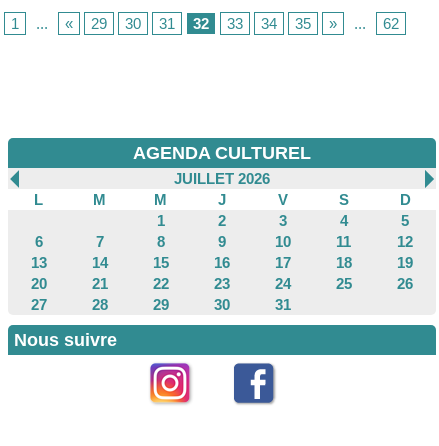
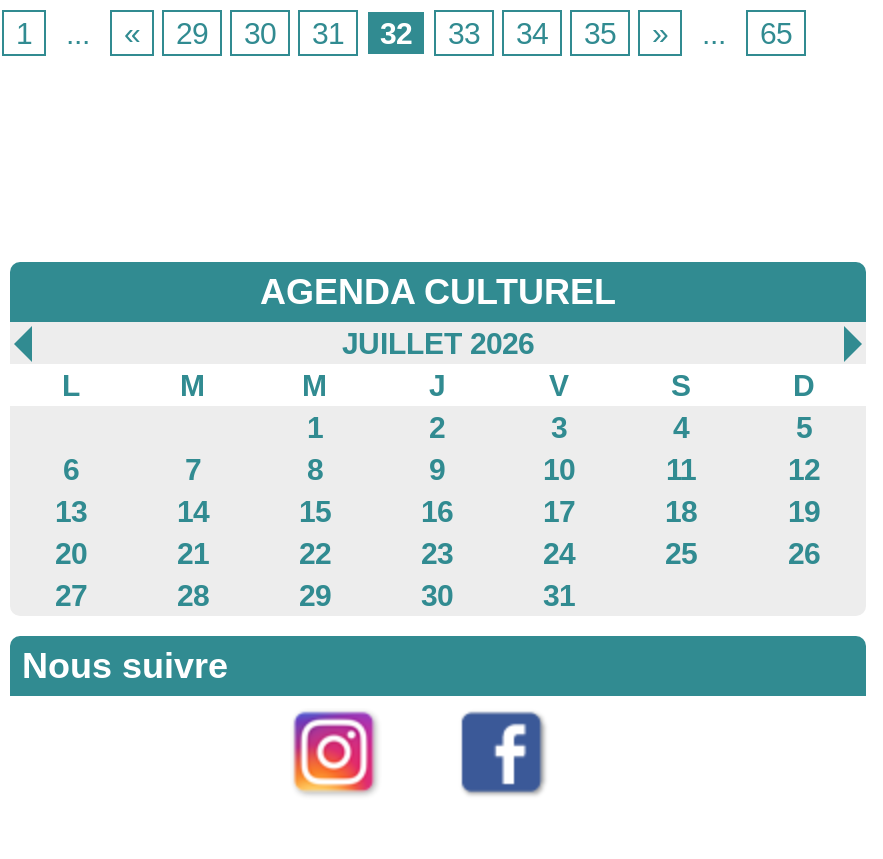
- 62
+ 65
